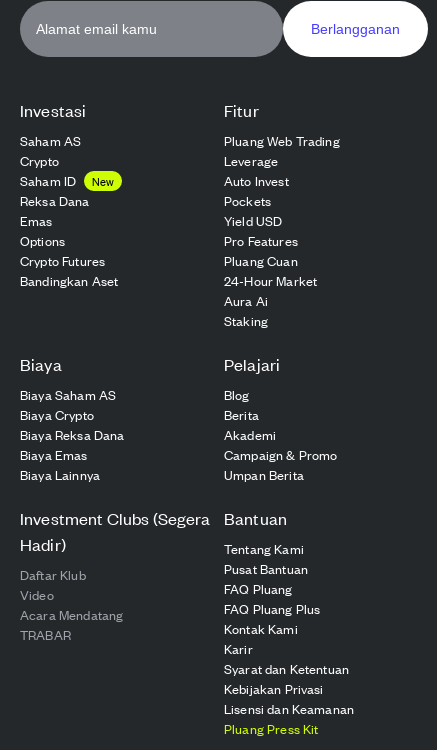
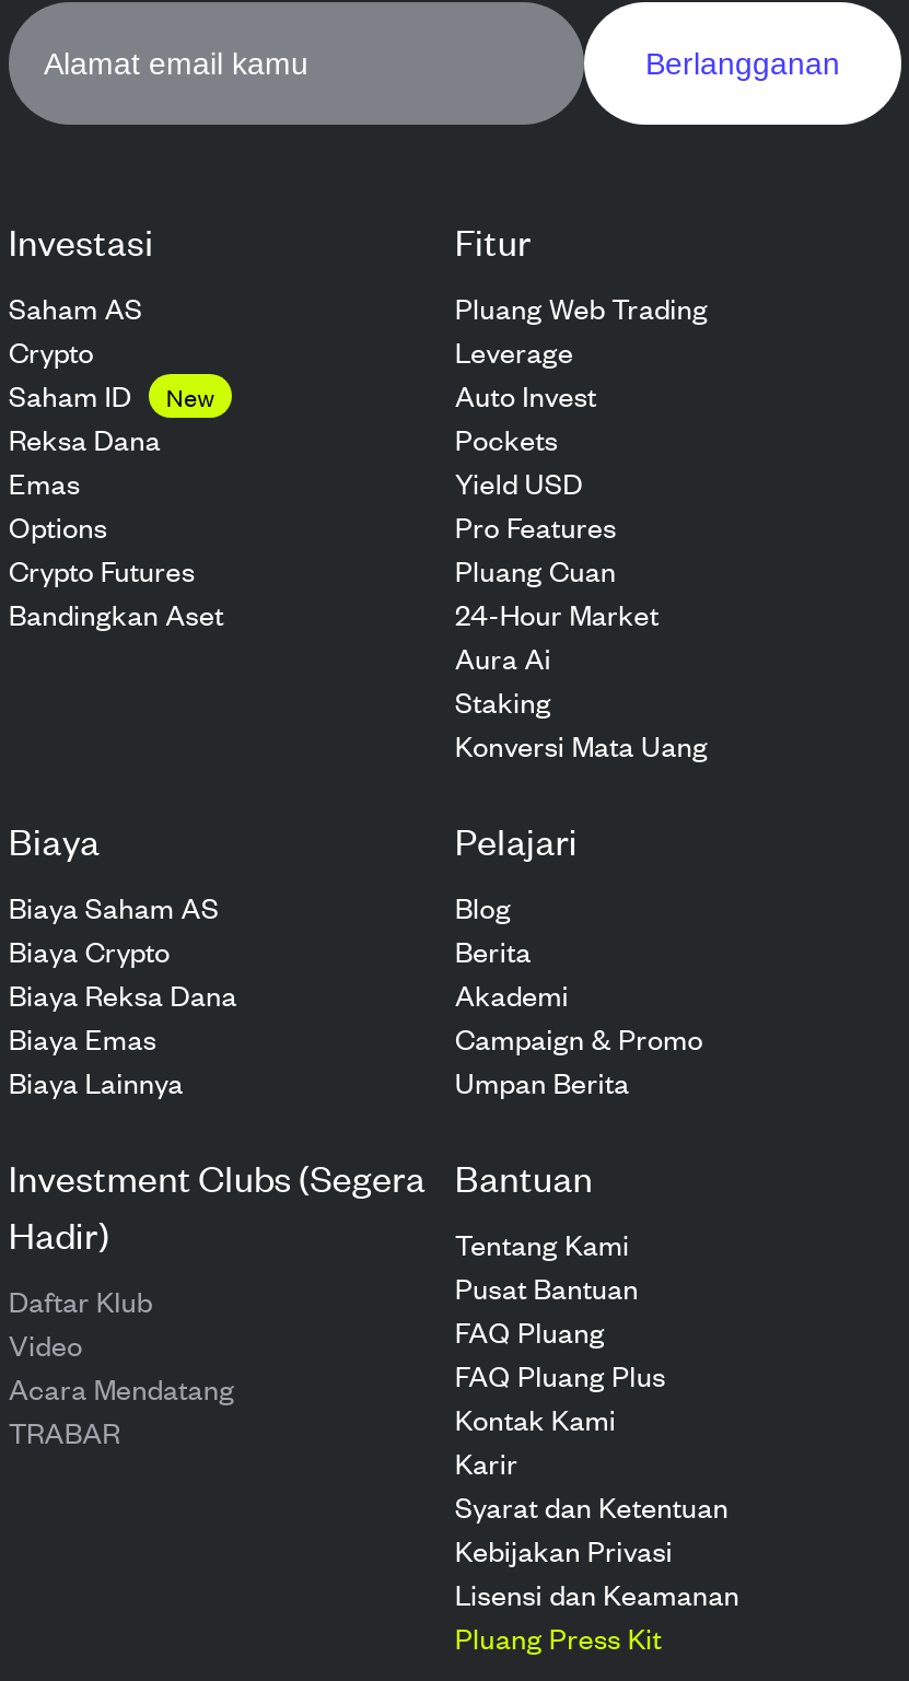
+ Konversi Mata Uang
